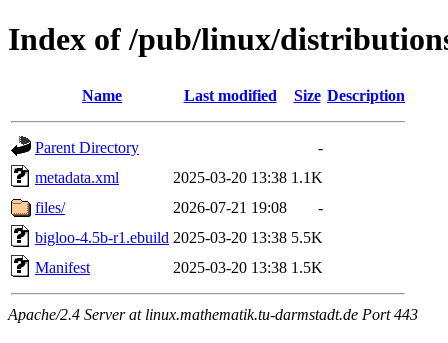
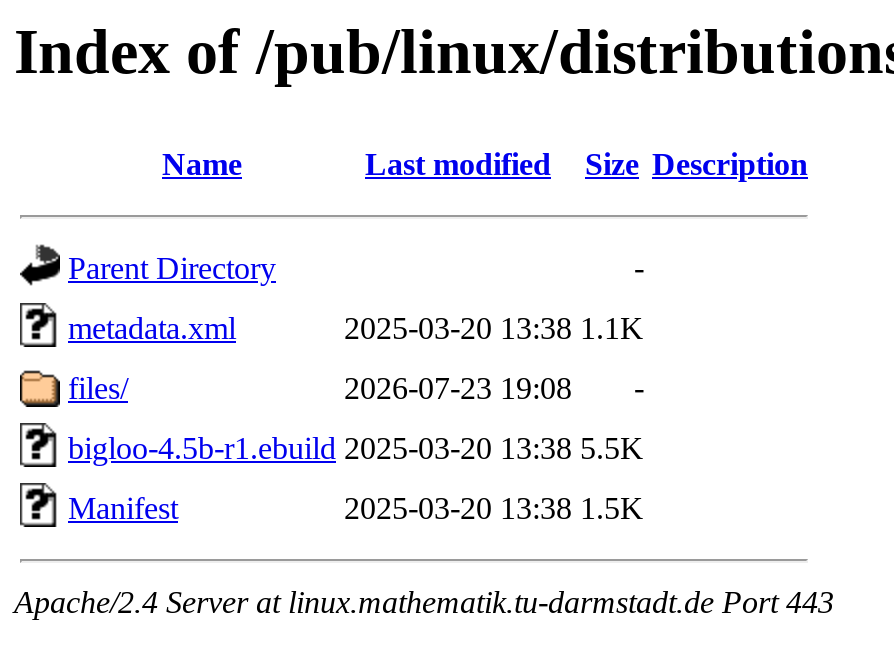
- 2026-07-21 19:08
+ 2026-07-23 19:08
